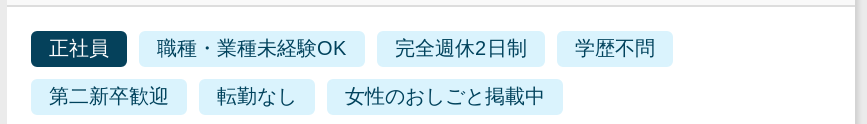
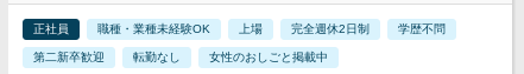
+ 上場
